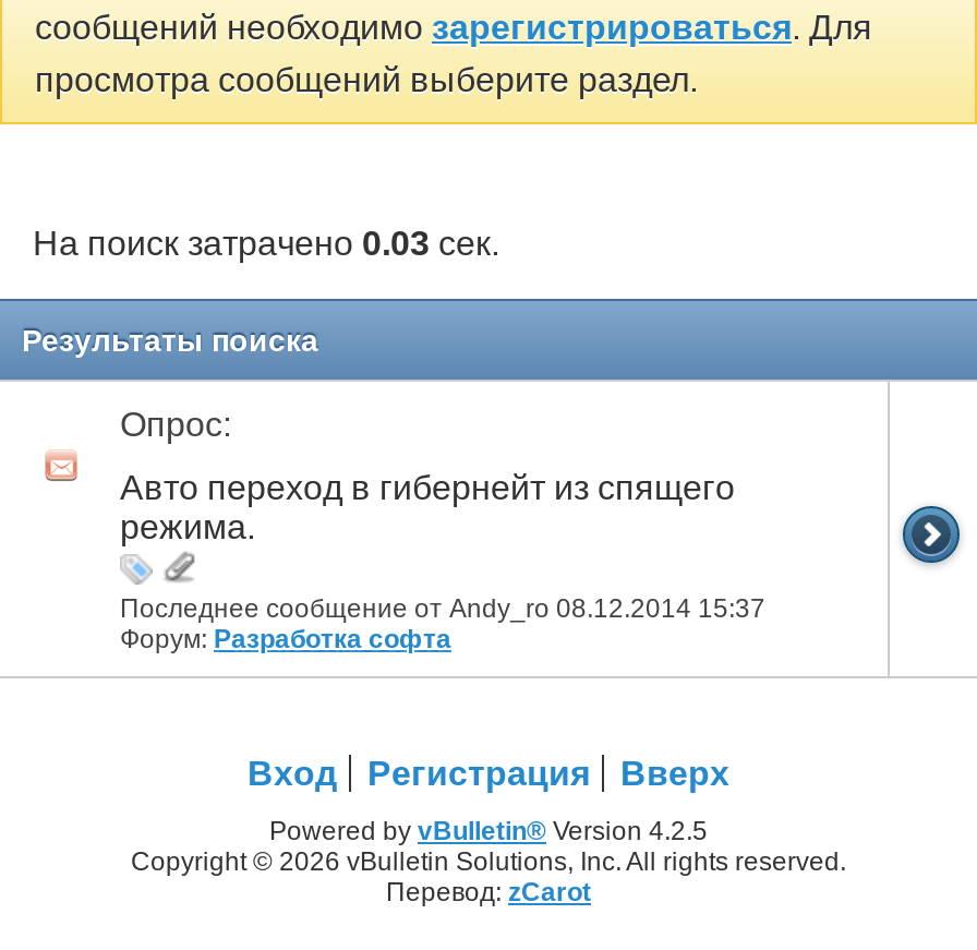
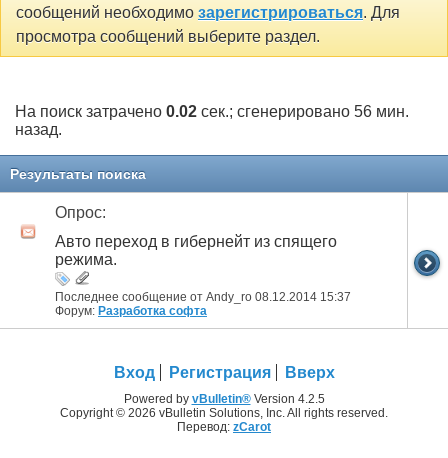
- На поиск затрачено 0.03 сек.
+ На поиск затрачено 0.02 сек.; сгенерировано 56 мин.
+ назад.
